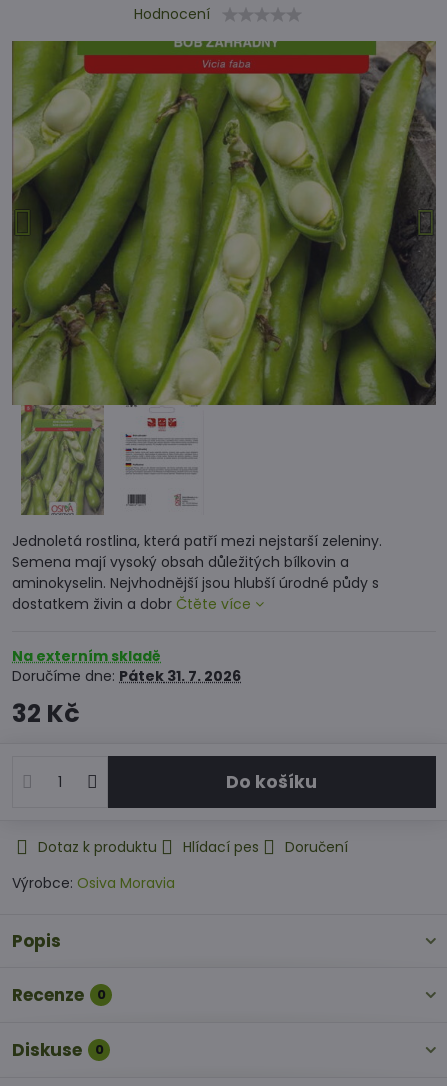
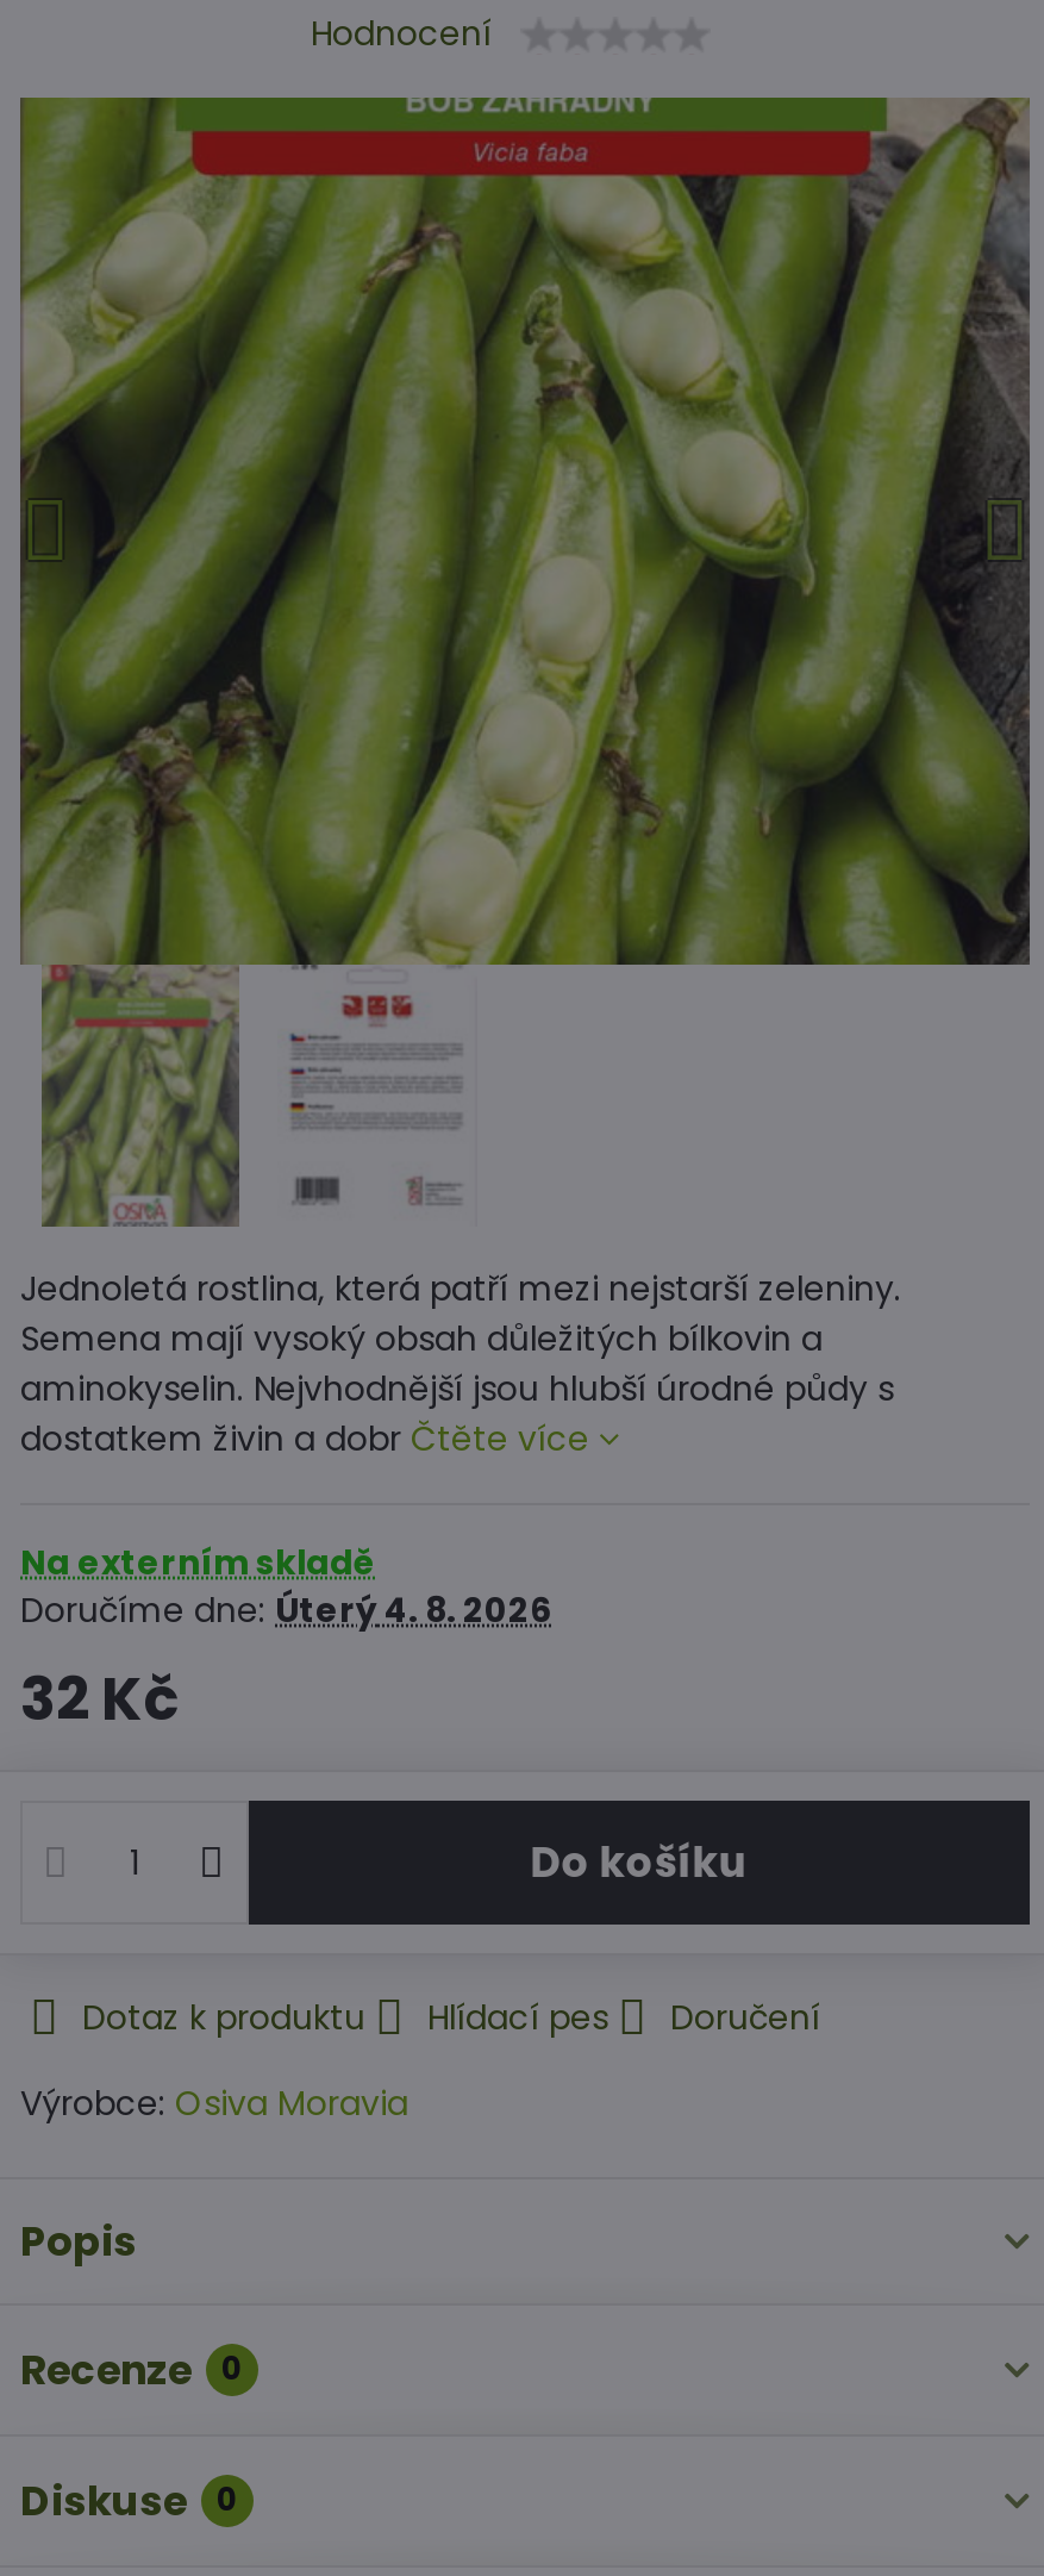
- Doručíme dne: Pátek 31. 7. 2026
+ Doručíme dne: Úterý 4. 8. 2026
